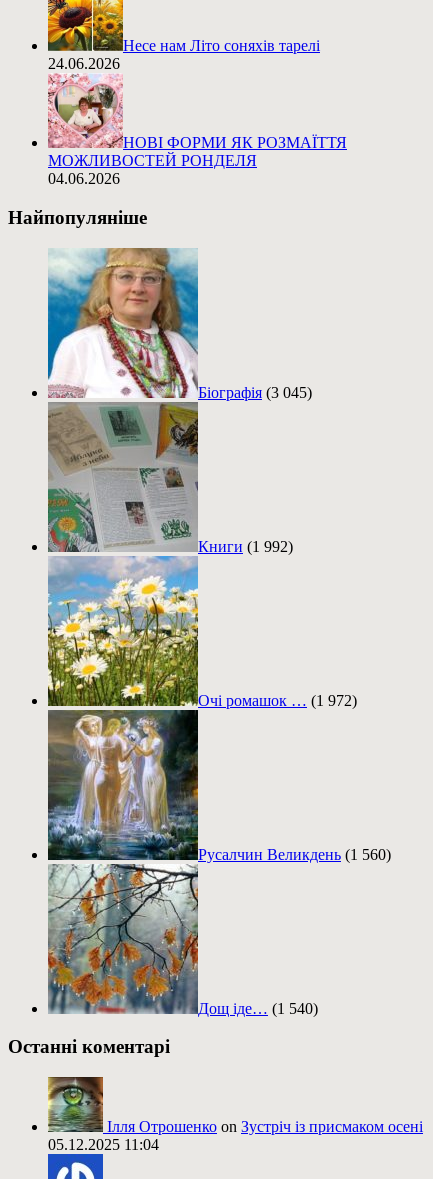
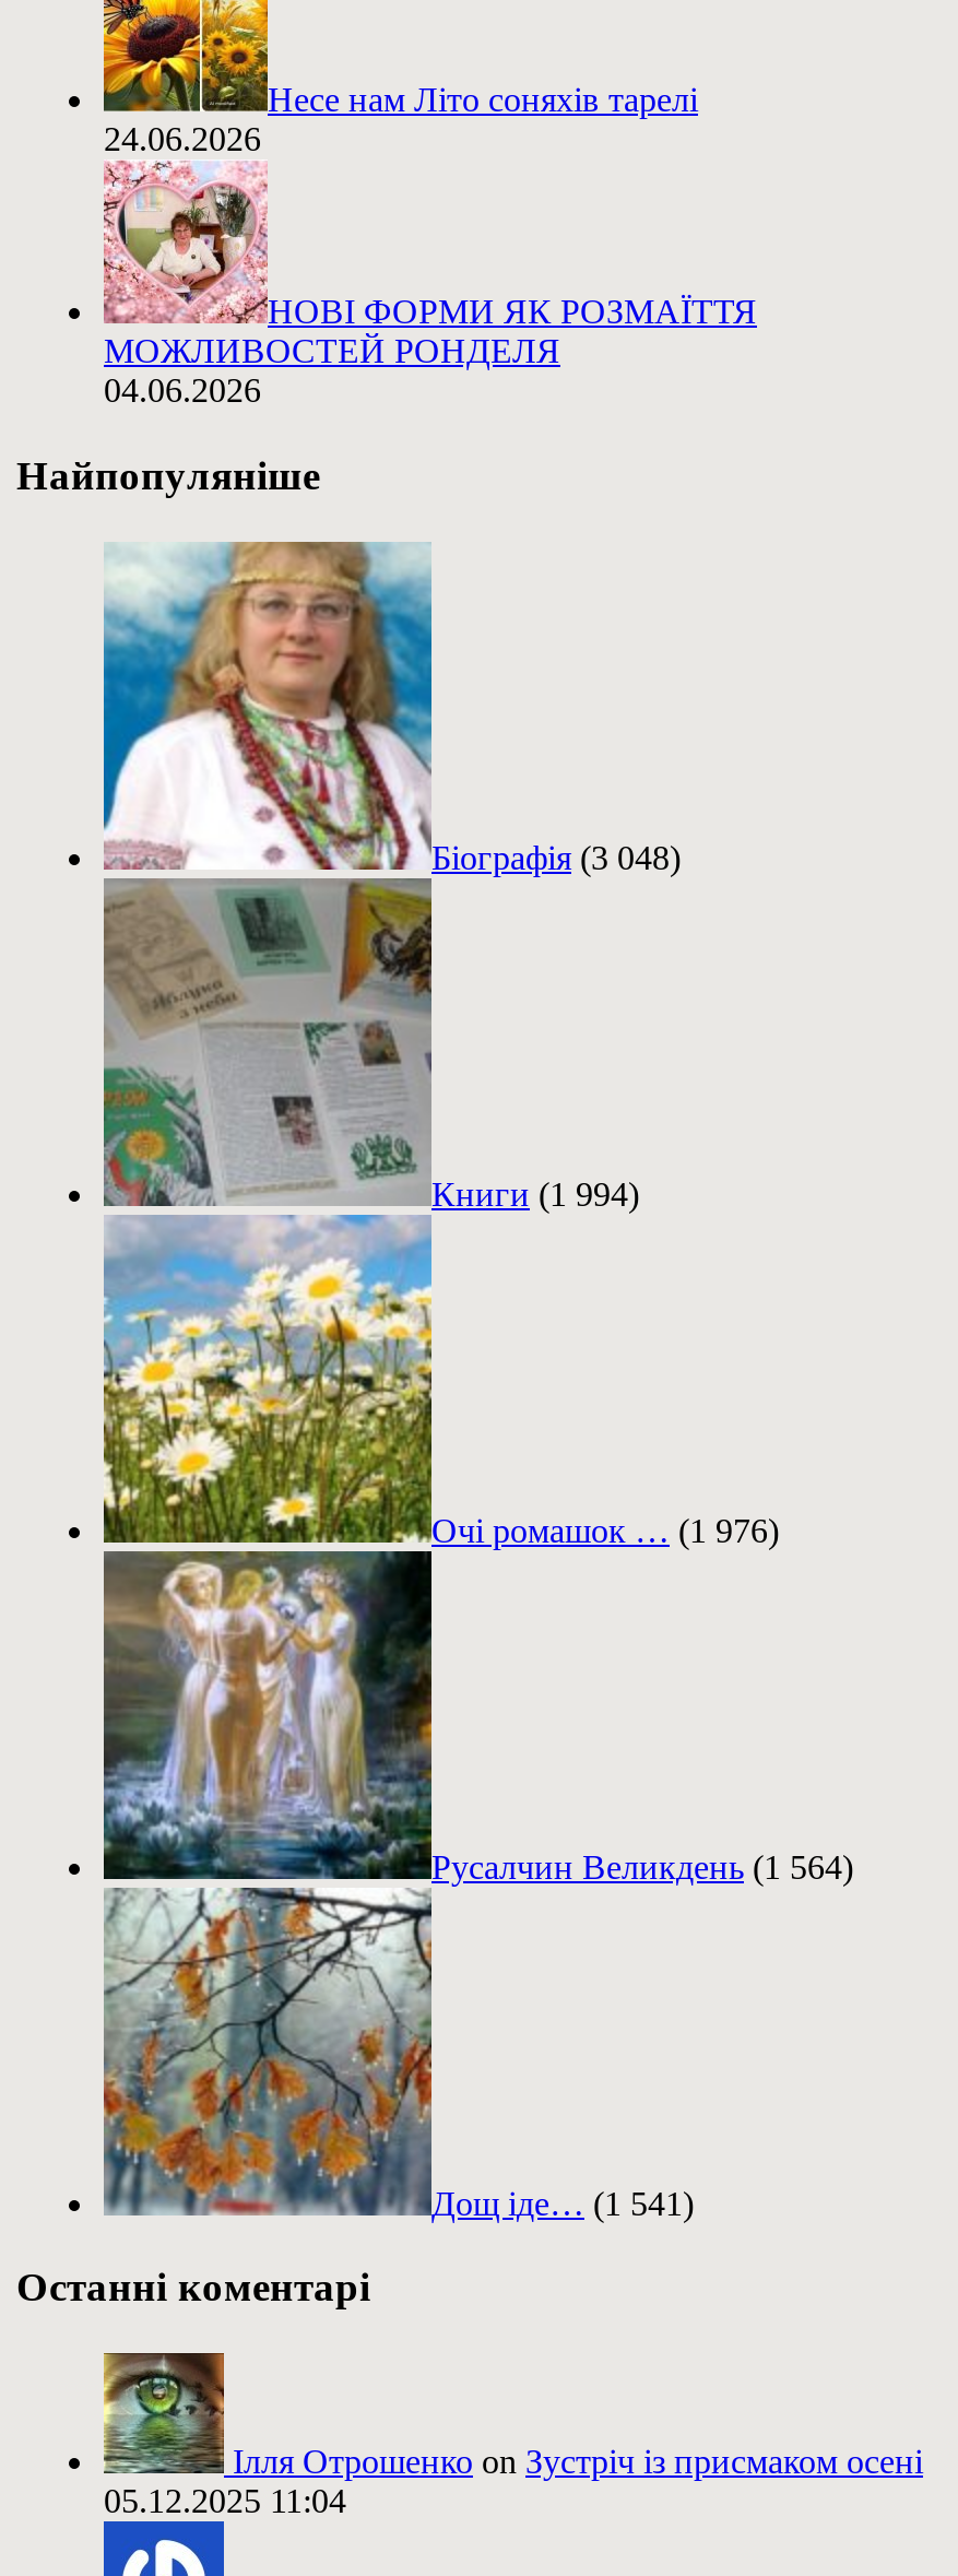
- Біографія (3 045)
+ Біографія (3 048)

- Книги (1 992)
+ Книги (1 994)

- Очі ромашок … (1 972)
+ Очі ромашок … (1 976)

- Русалчин Великдень (1 560)
+ Русалчин Великдень (1 564)

- Дощ іде… (1 540)
+ Дощ іде… (1 541)
